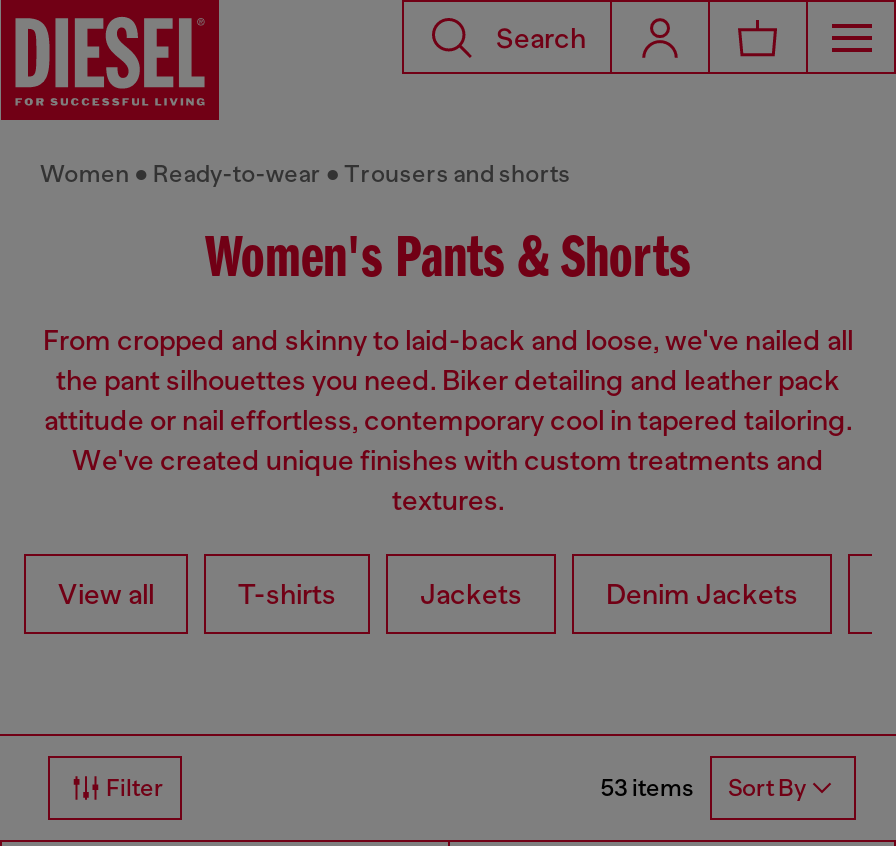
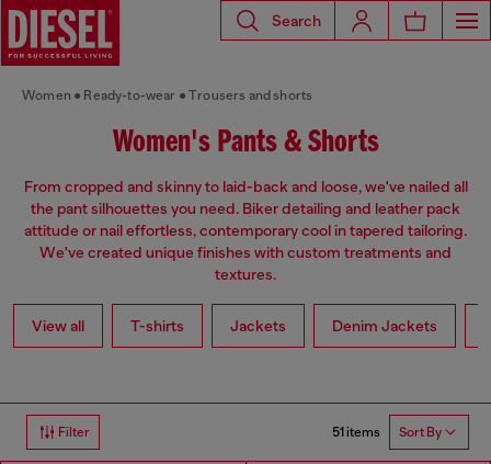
- 53 items Sort By
+ 51 items Sort By
